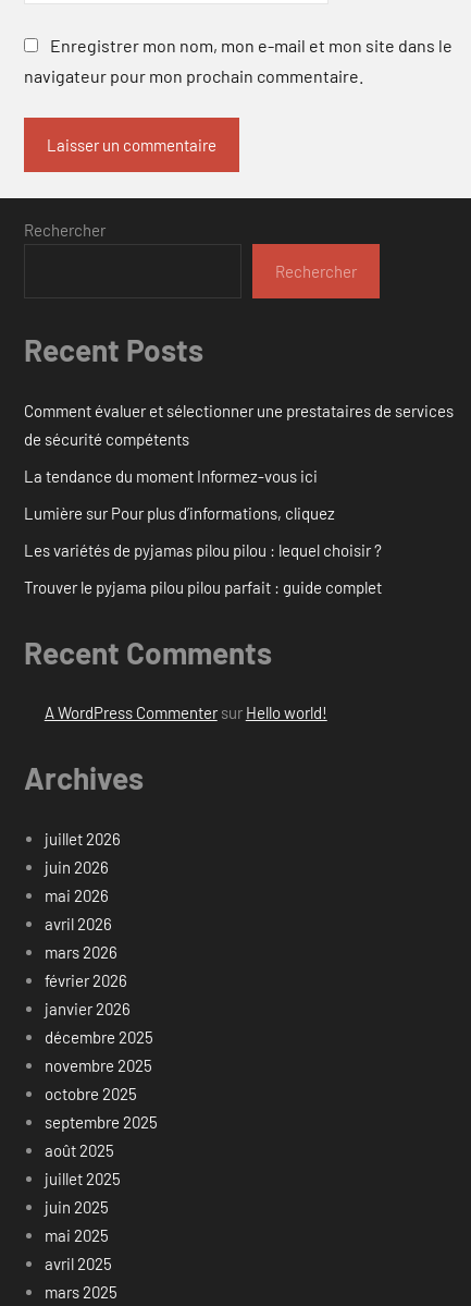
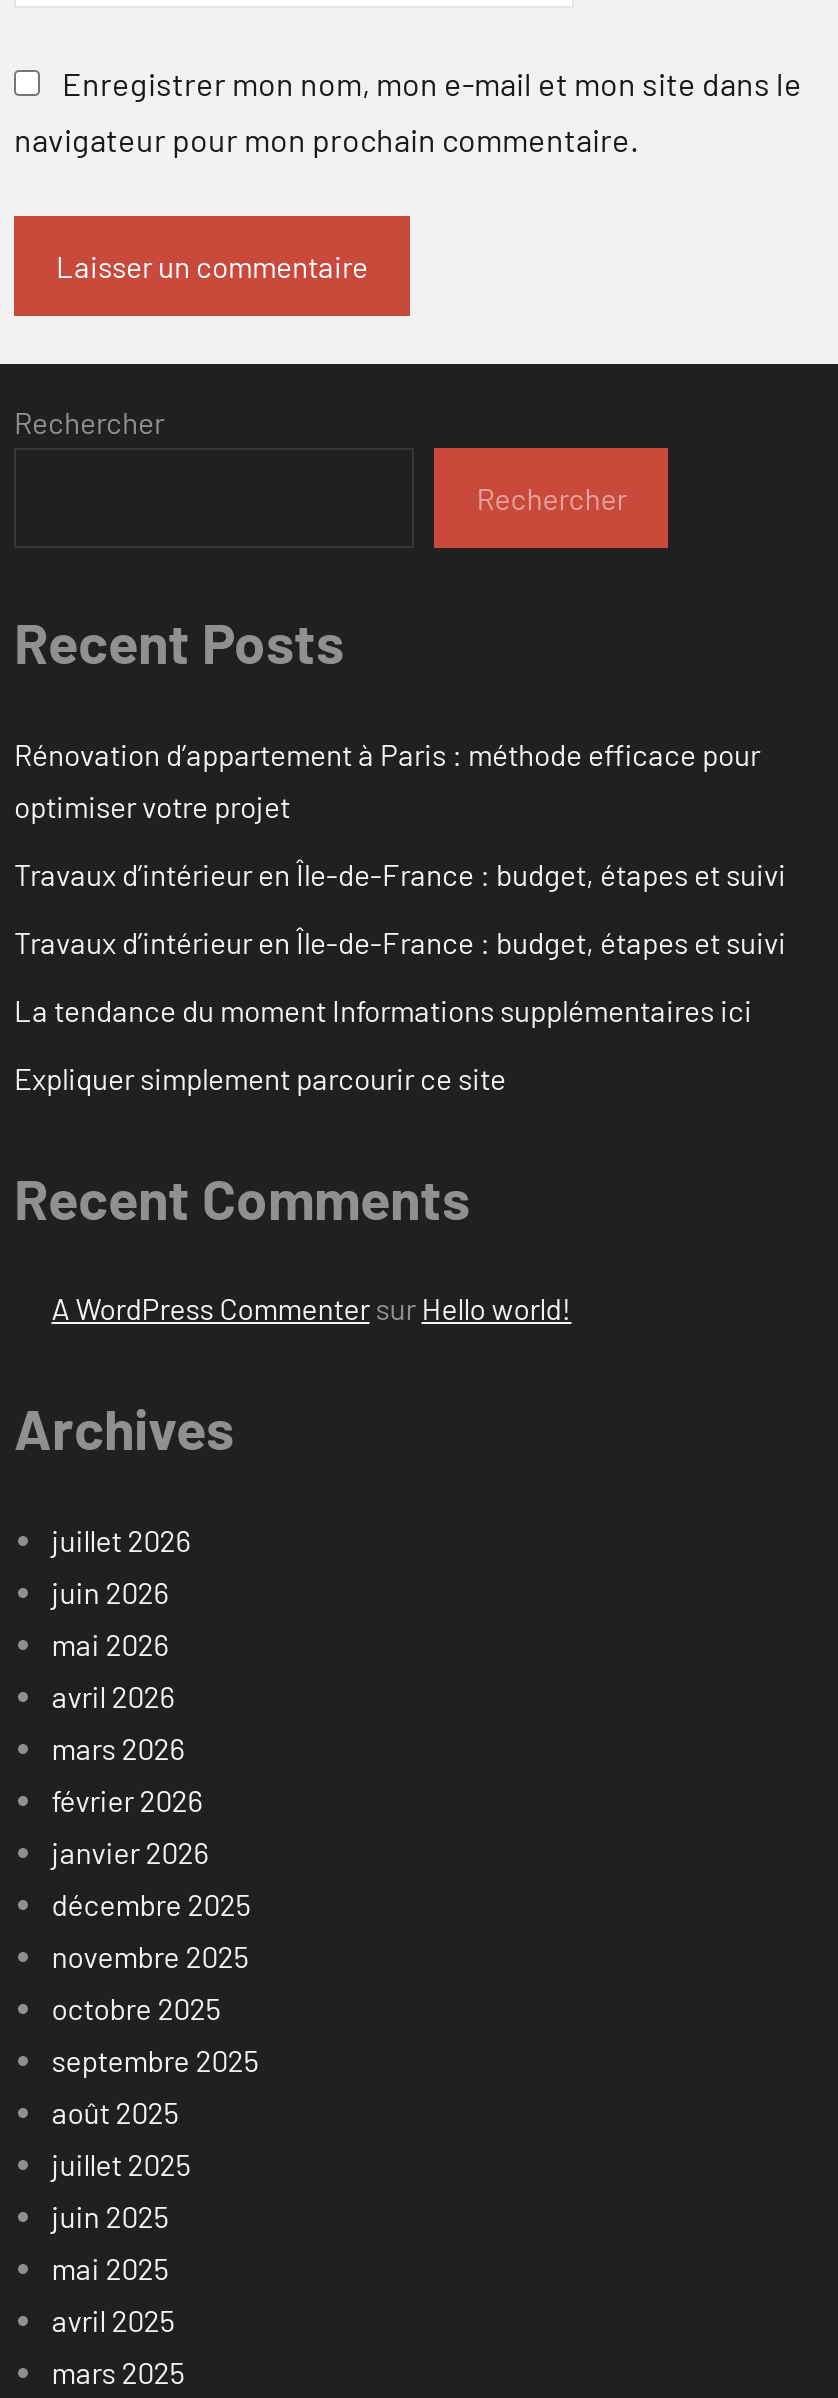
- Comment évaluer et sélectionner une prestataires de services
- de sécurité compétents
+ Rénovation d’appartement à Paris : méthode efficace pour
+ optimiser votre projet

- La tendance du moment Informez-vous ici
+ Travaux d’intérieur en Île-de-France : budget, étapes et suivi

- Lumière sur Pour plus d’informations, cliquez
+ Travaux d’intérieur en Île-de-France : budget, étapes et suivi

- Les variétés de pyjamas pilou pilou : lequel choisir ?
+ La tendance du moment Informations supplémentaires ici

- Trouver le pyjama pilou pilou parfait : guide complet
+ Expliquer simplement parcourir ce site
